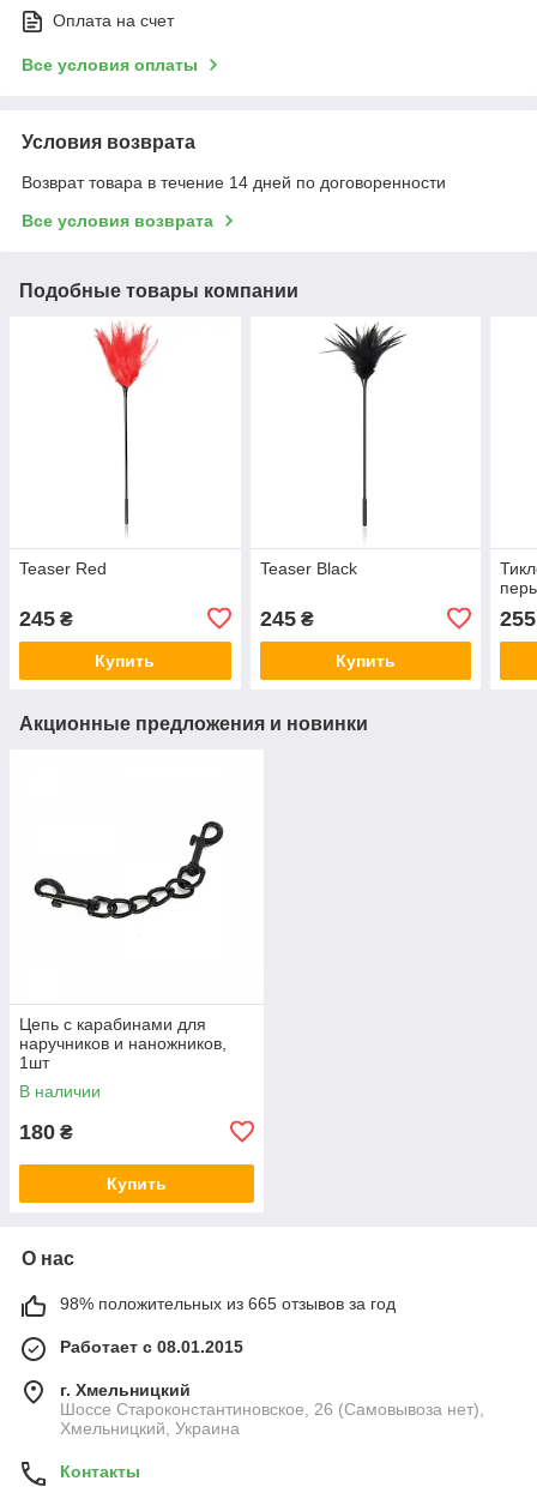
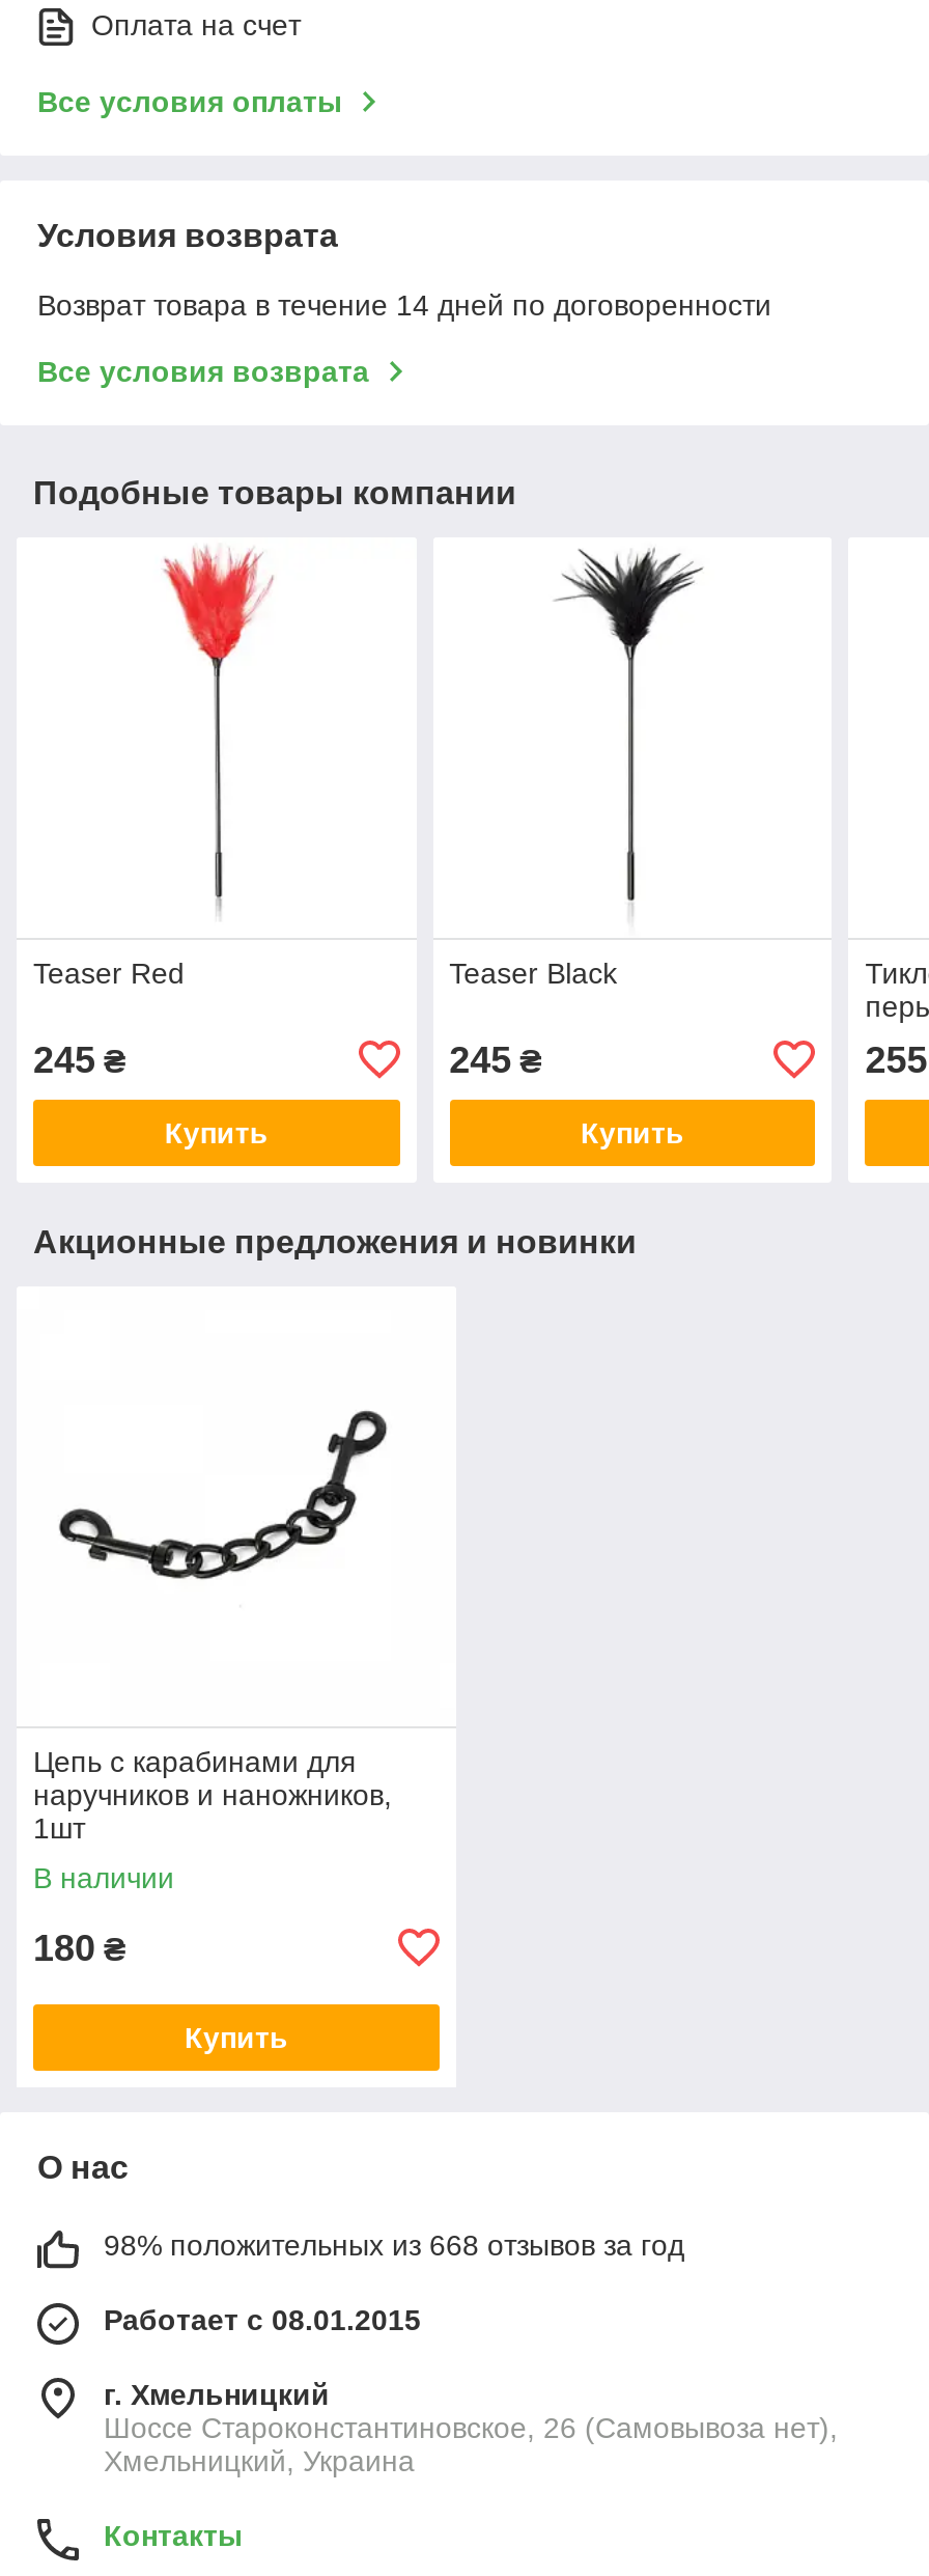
- 98% положительных из 665 отзывов за год
+ 98% положительных из 668 отзывов за год
